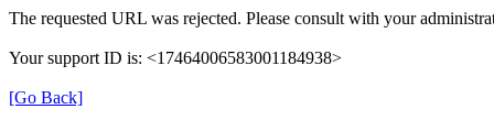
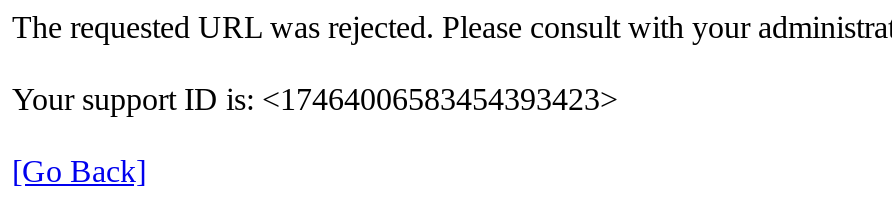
- Your support ID is: <17464006583001184938>
+ Your support ID is: <17464006583454393423>
